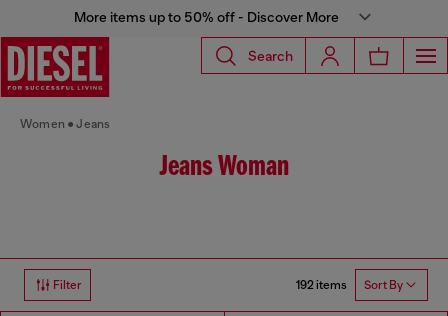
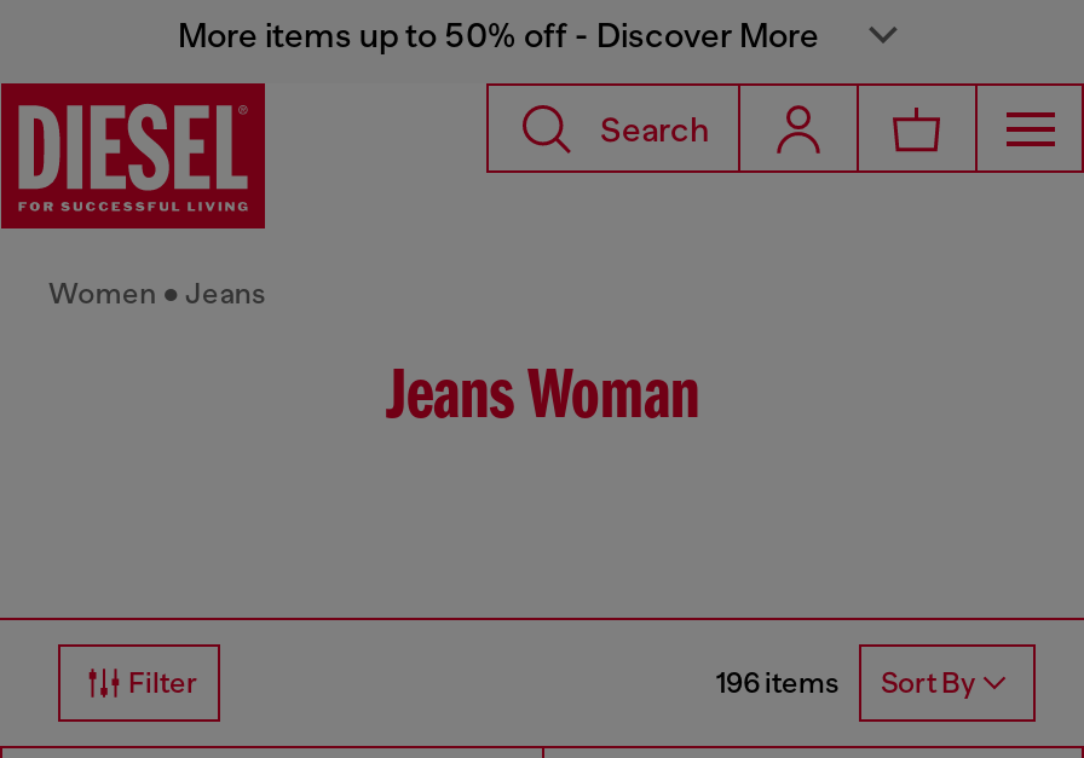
- 192 items Sort By
+ 196 items Sort By
